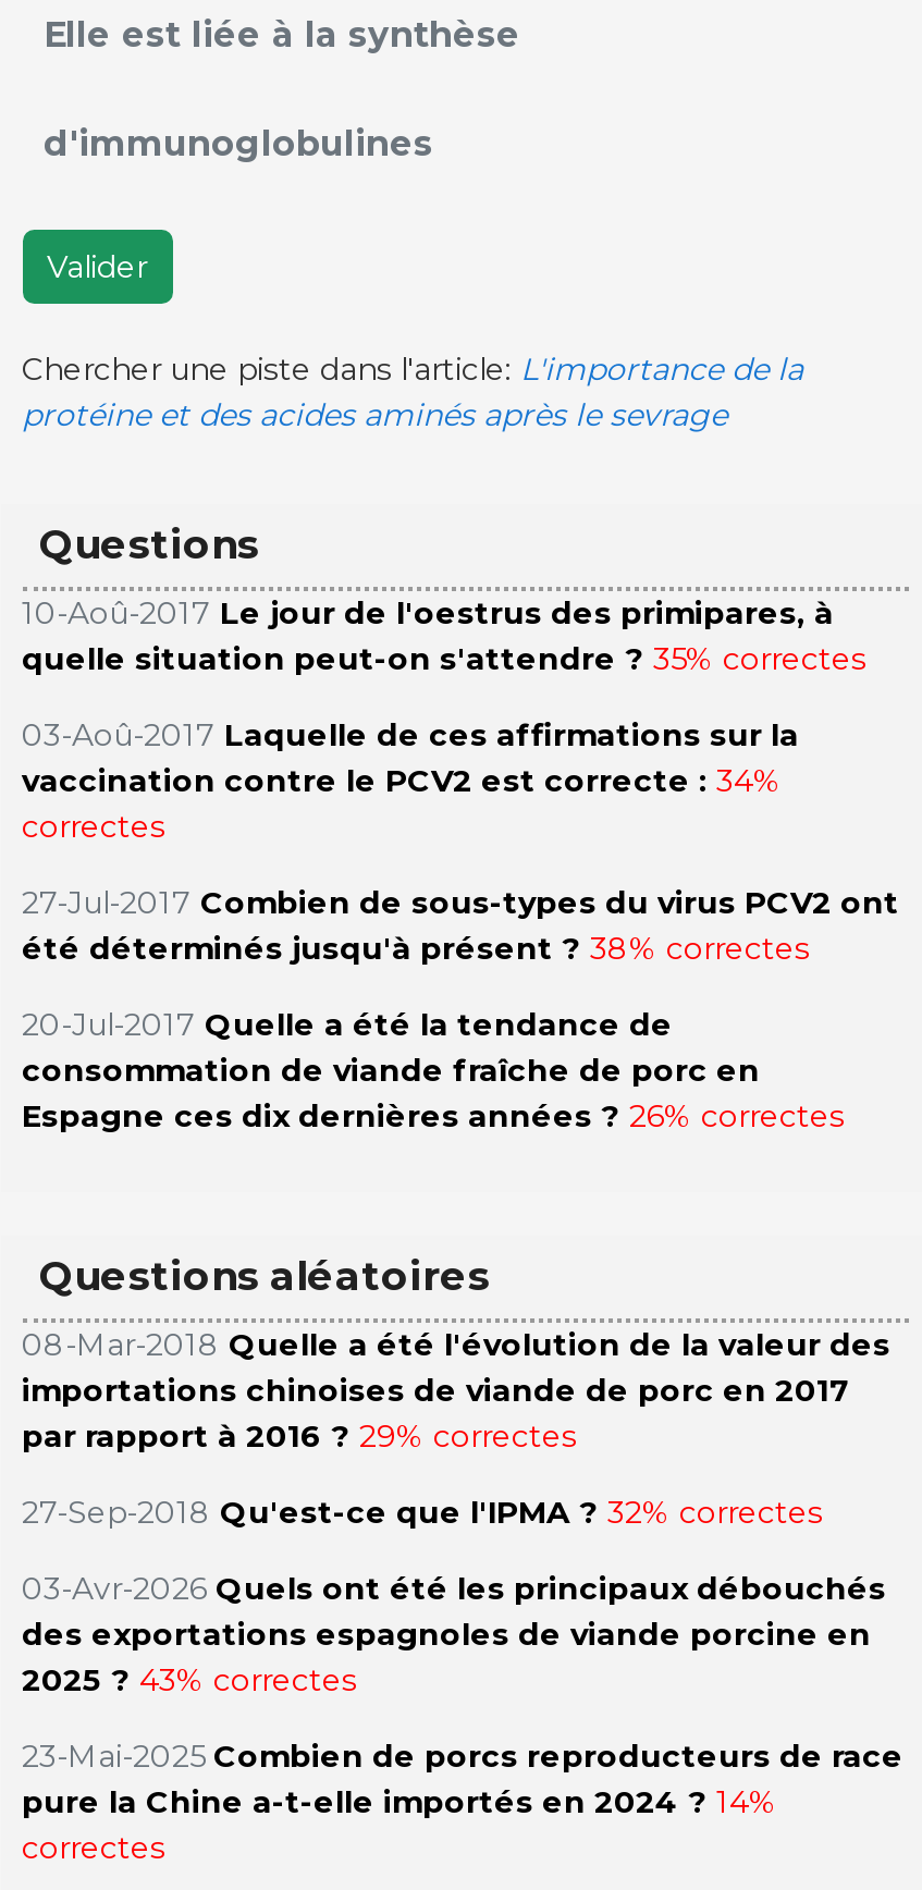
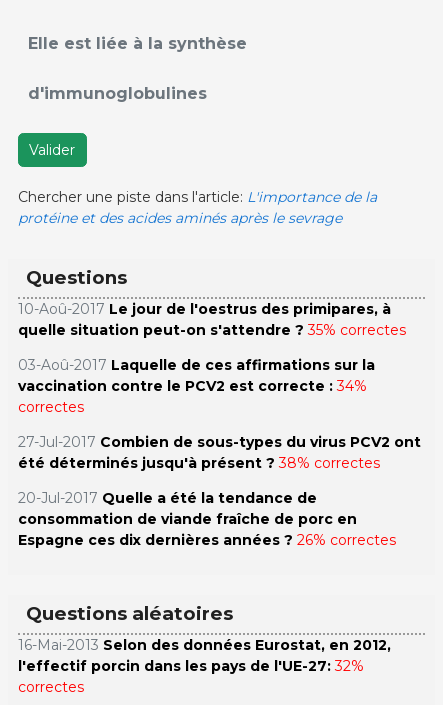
- 08-Mar-2018 Quelle a été l'évolution de la valeur des
- importations chinoises de viande de porc en 2017
- par rapport à 2016 ? 29% correctes
- 27-Sep-2018 Qu'est-ce que l'IPMA ? 32% correctes
- 03-Avr-2026 Quels ont été les principaux débouchés
- des exportations espagnoles de viande porcine en
- 2025 ? 43% correctes
- 23-Mai-2025 Combien de porcs reproducteurs de race
- pure la Chine a-t-elle importés en 2024 ? 14%
+ 16-Mai-2013 Selon des données Eurostat, en 2012,
+ l'effectif porcin dans les pays de l'UE-27: 32%
